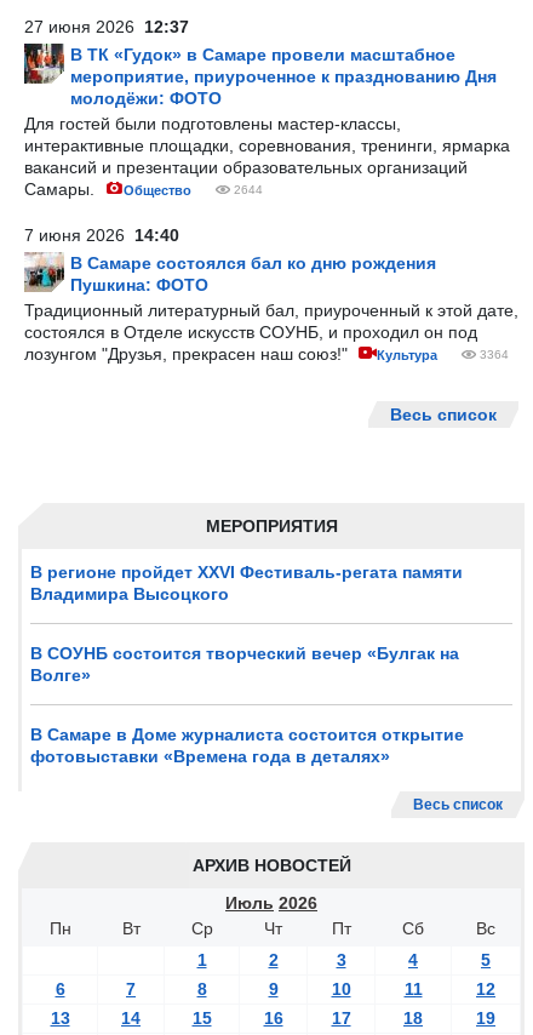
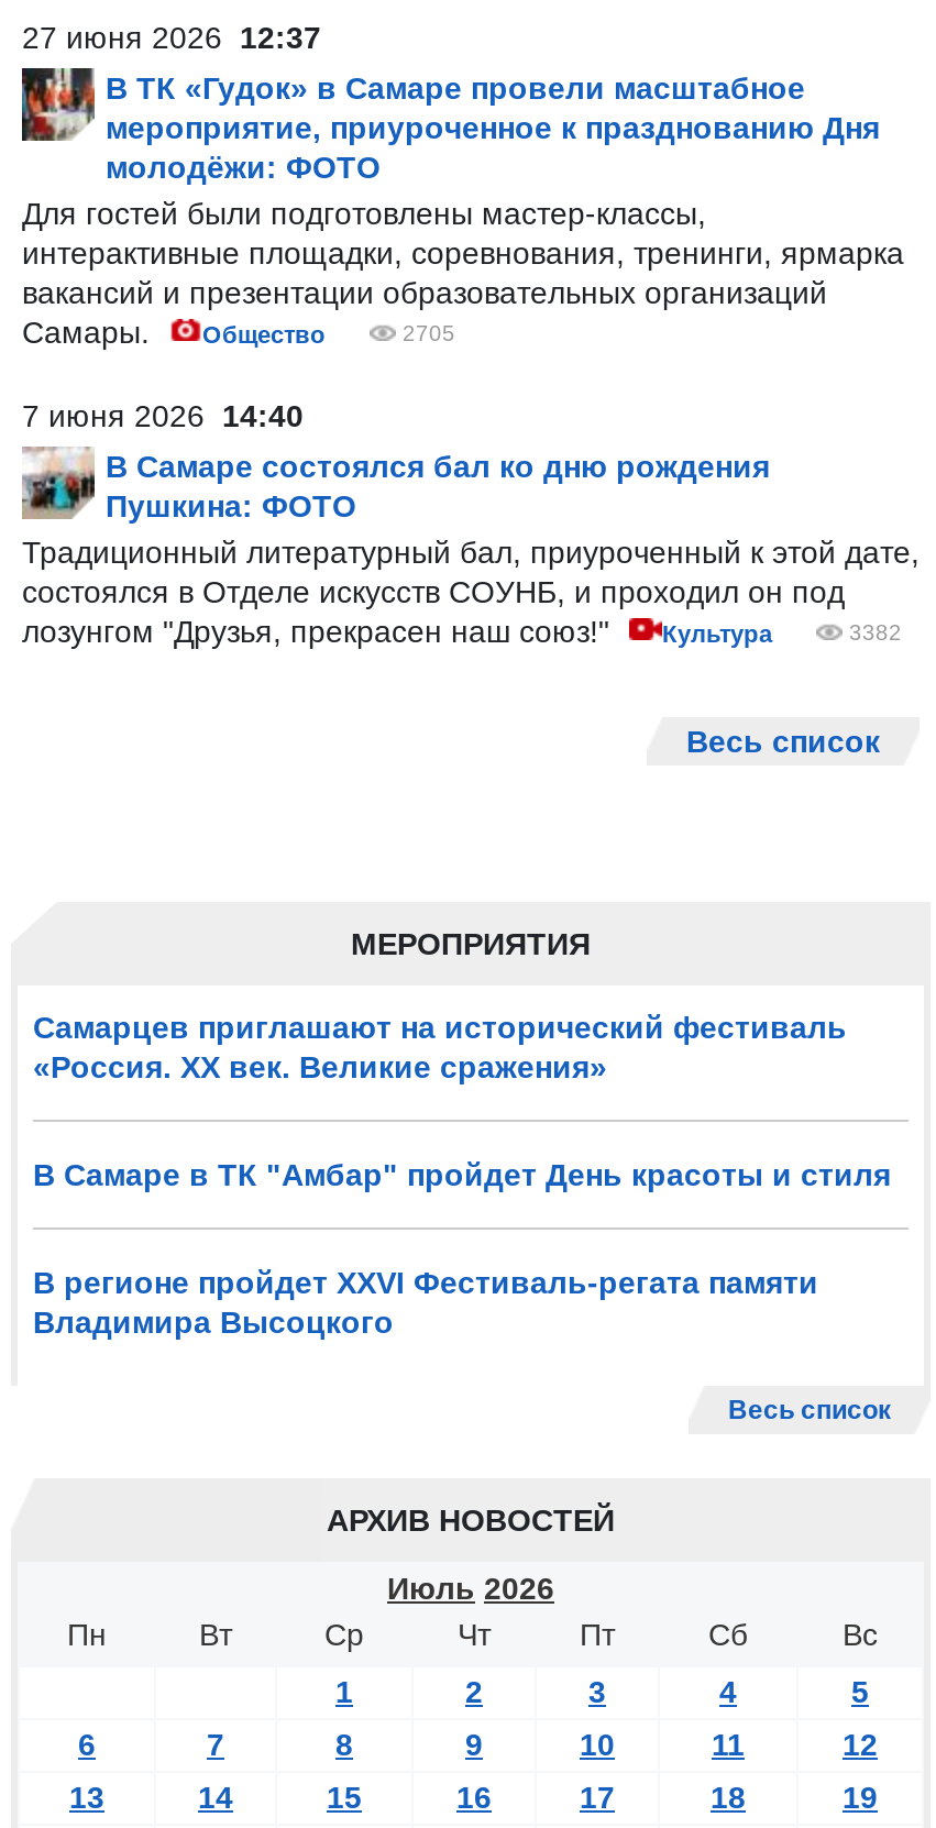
- 2644
+ 2705

- 3364
+ 3382

+ Самарцев приглашают на исторический фестиваль
+ «Россия. ХХ век. Великие сражения»
+ В Самаре в ТК "Амбар" пройдет День красоты и стиля

moved down: В регионе пройдет XXVI Фестиваль-регата памяти | Владимира Высоцкого

- В СОУНБ состоится творческий вечер «Булгак на
- Волге»
- В Самаре в Доме журналиста состоится открытие
- фотовыставки «Времена года в деталях»
